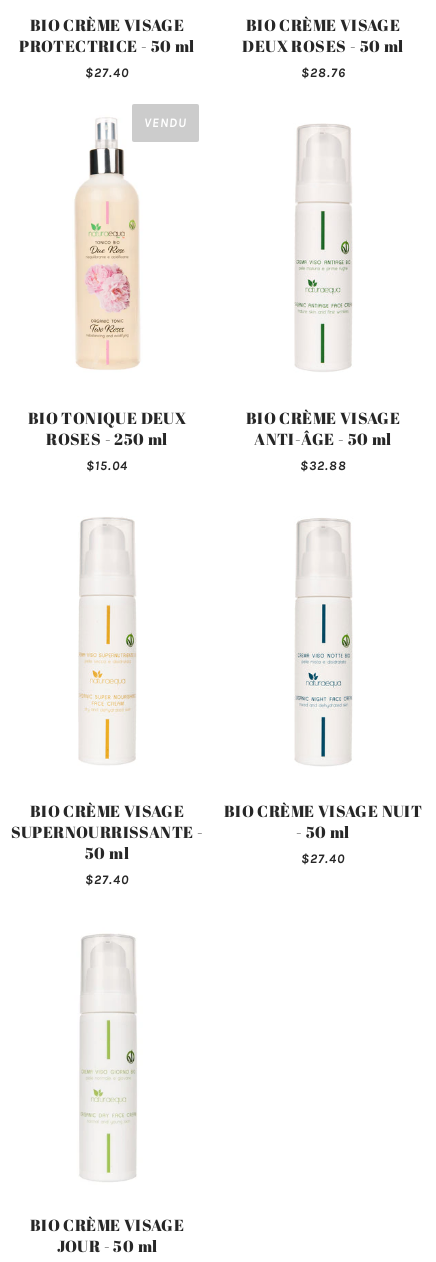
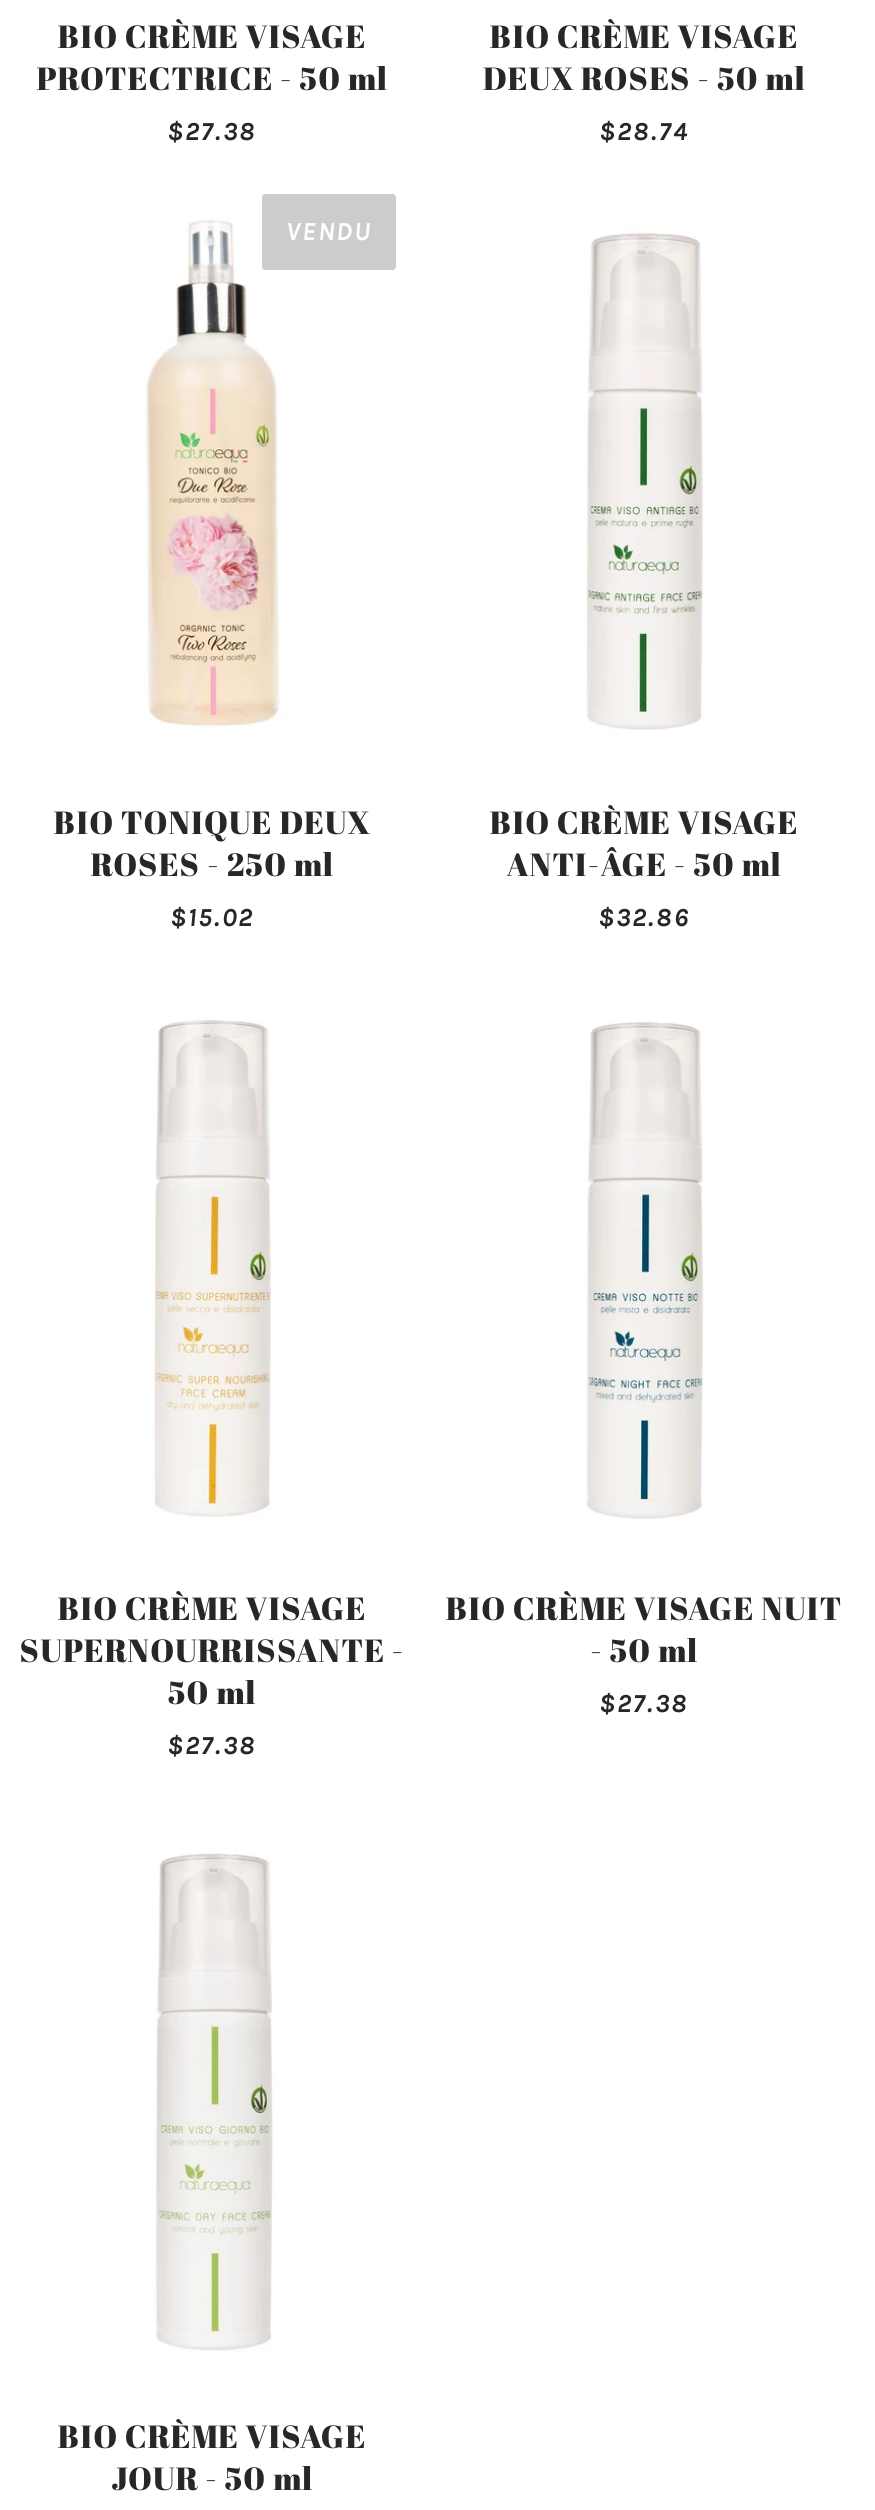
- $27.40
+ $27.38

- $28.76
+ $28.74

- $15.04
+ $15.02

- $32.88
+ $32.86

- $27.40
+ $27.38

- $27.40
+ $27.38
